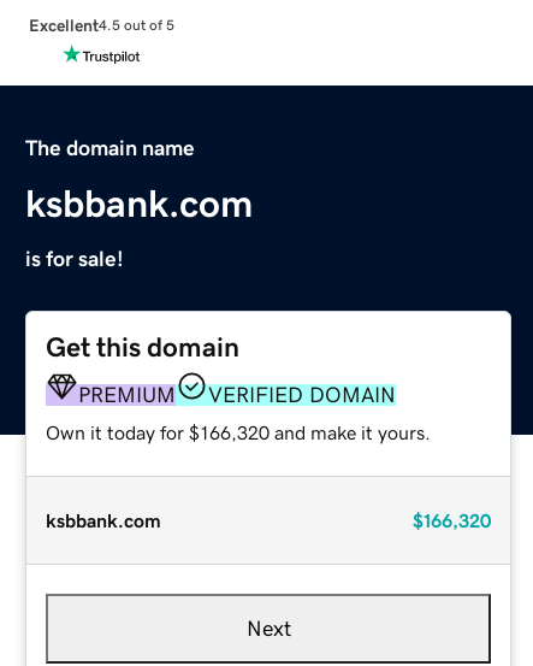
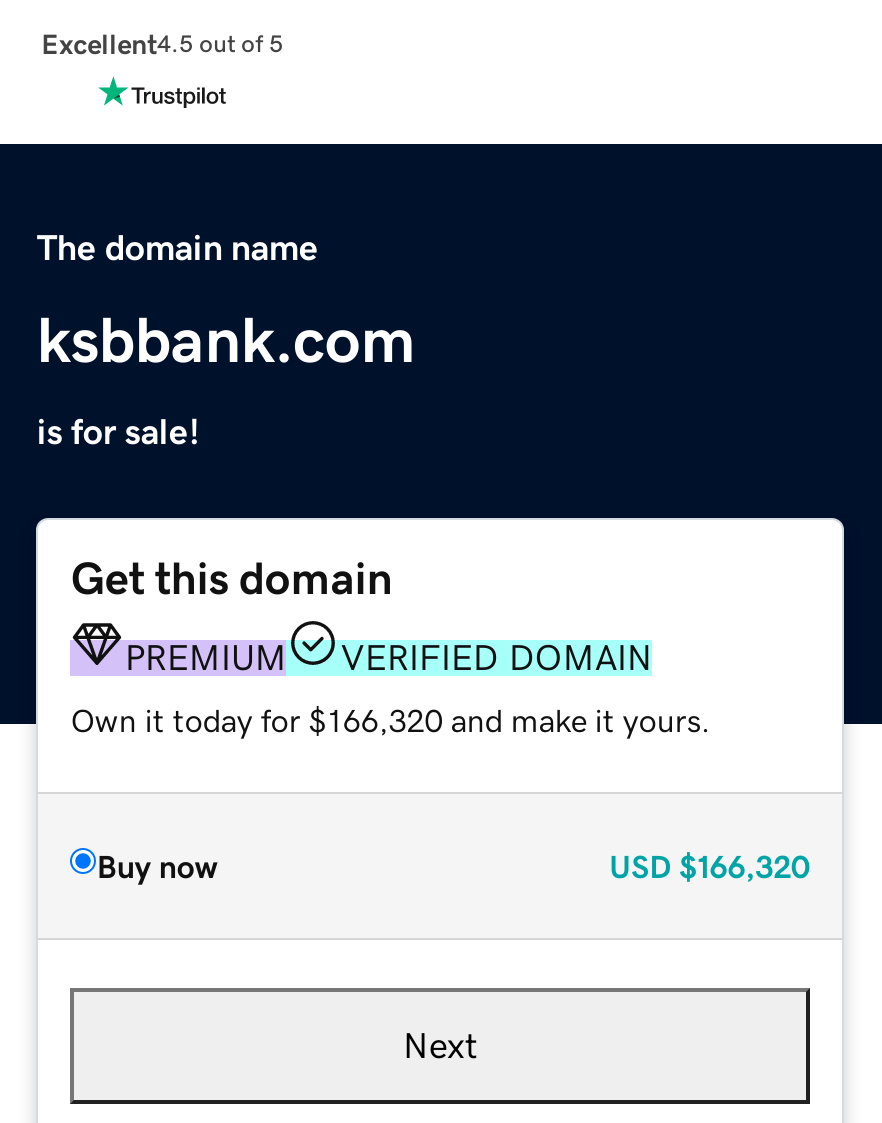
- ksbbank.com
- $166,320
+ Buy now
+ USD $166,320
